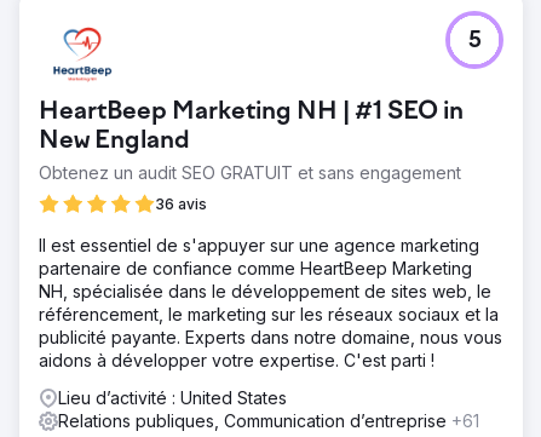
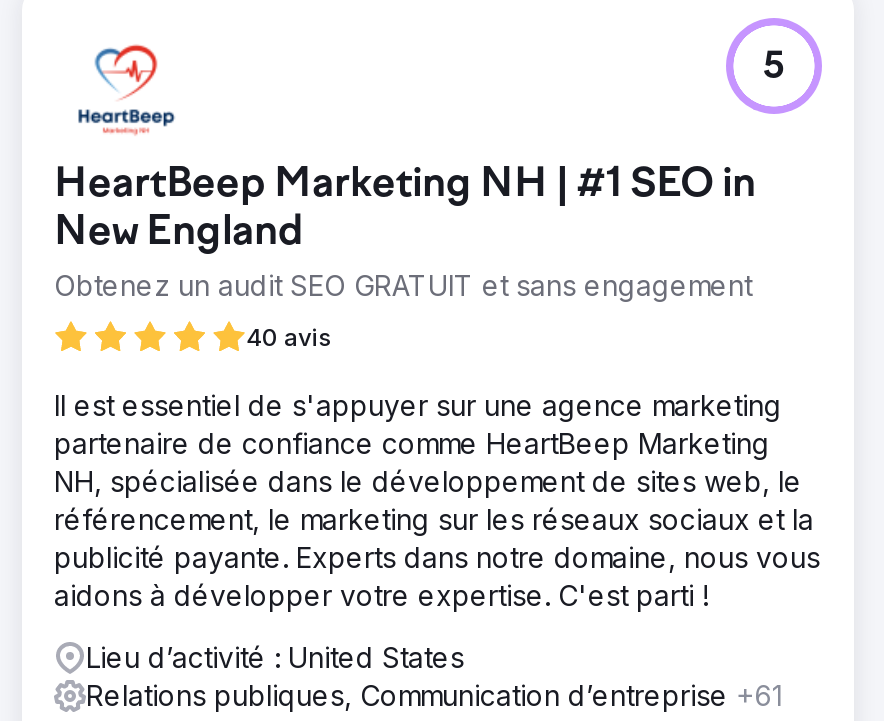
- 36 avis
+ 40 avis
